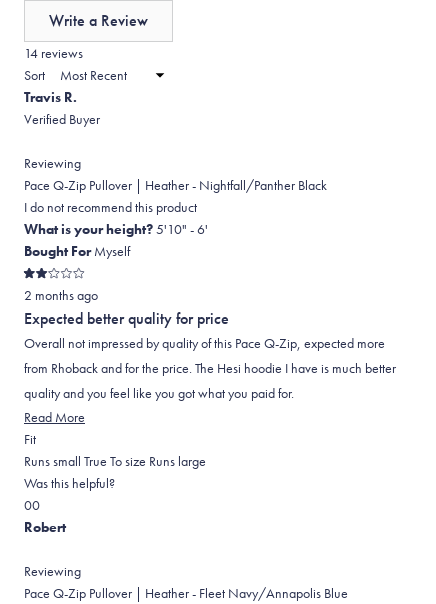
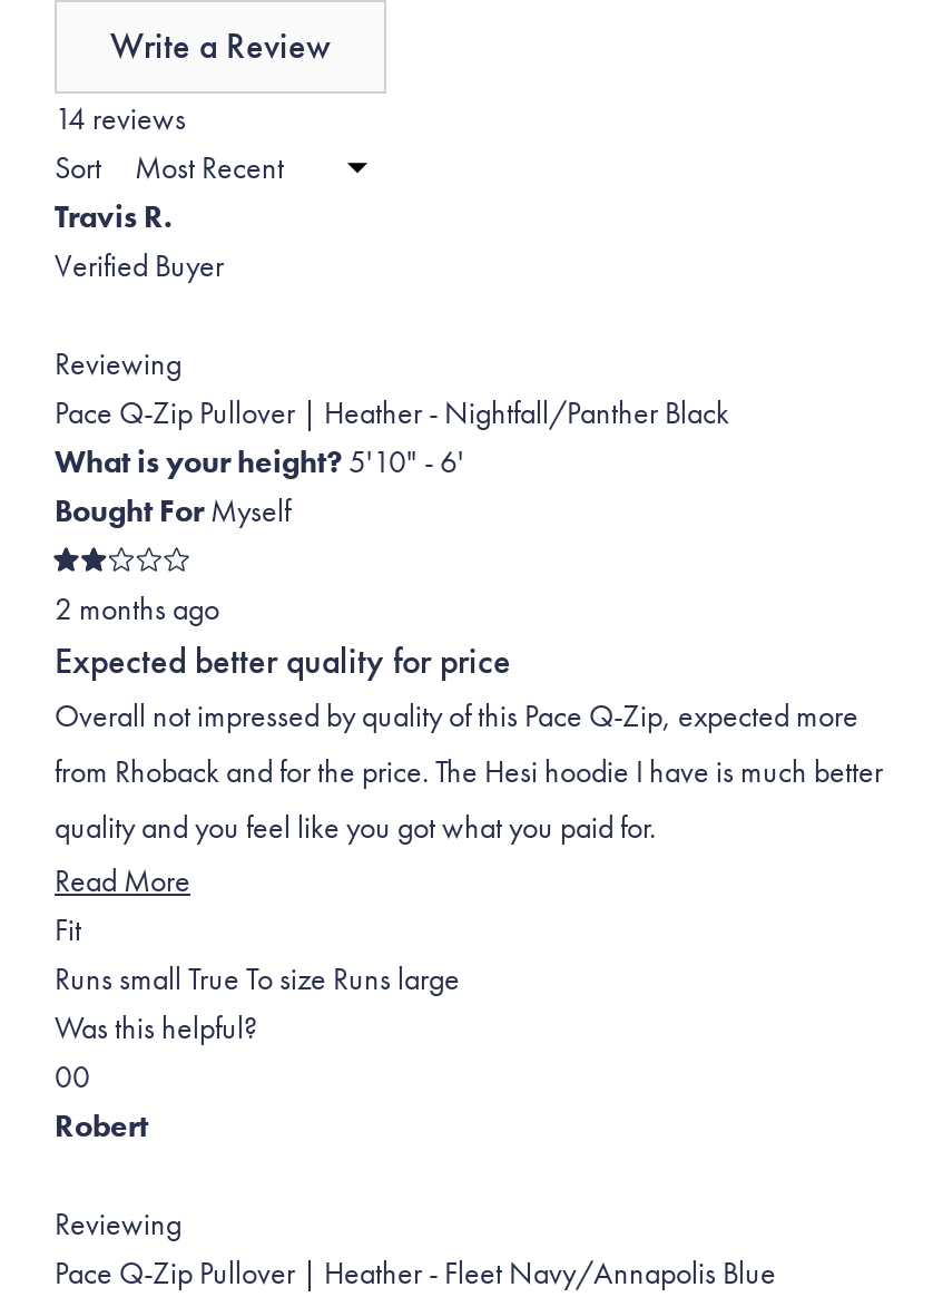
- I do not recommend this product
